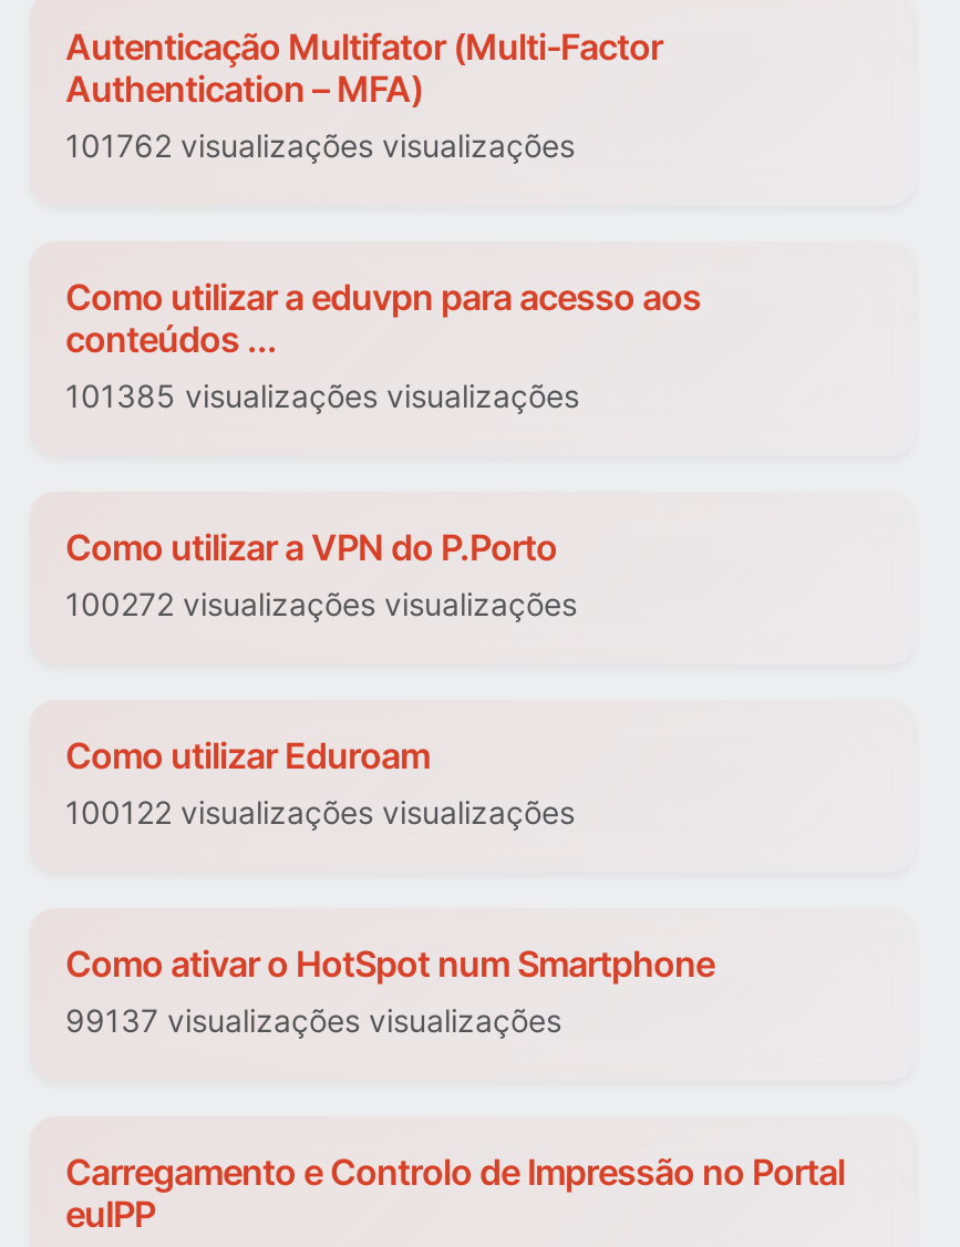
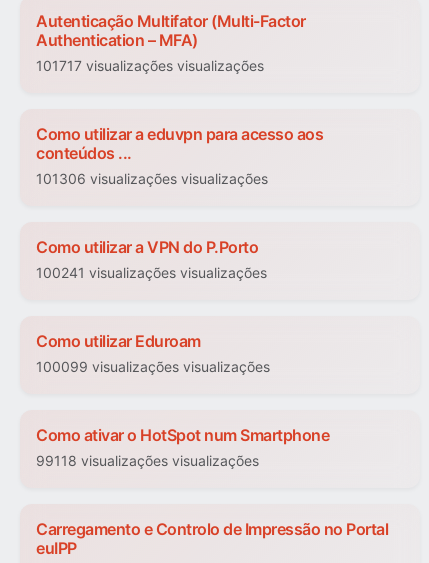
- 101762 visualizações visualizações
+ 101717 visualizações visualizações

- 101385 visualizações visualizações
+ 101306 visualizações visualizações

- 100272 visualizações visualizações
+ 100241 visualizações visualizações

- 100122 visualizações visualizações
+ 100099 visualizações visualizações

- 99137 visualizações visualizações
+ 99118 visualizações visualizações
